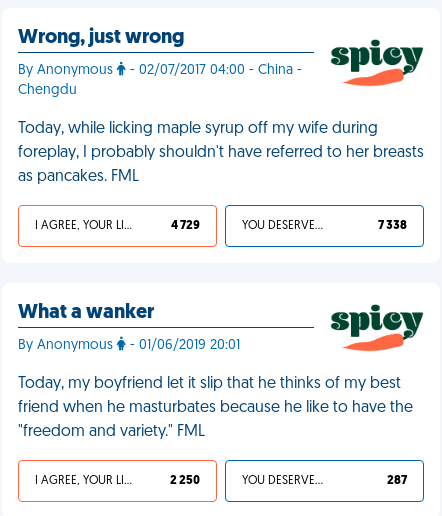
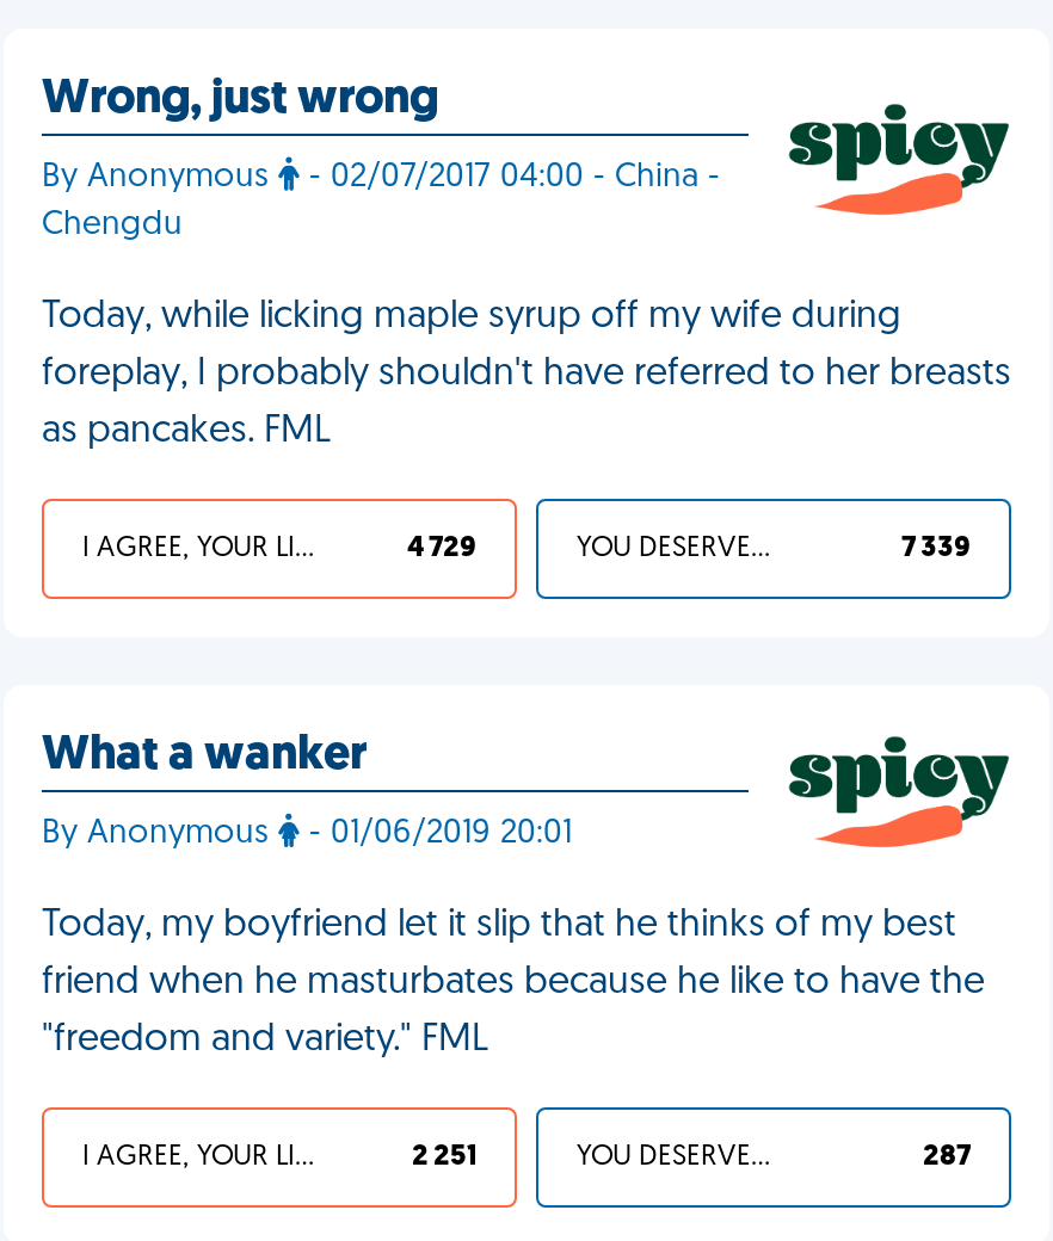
- 7 338
+ 7 339

- 2 250
+ 2 251
